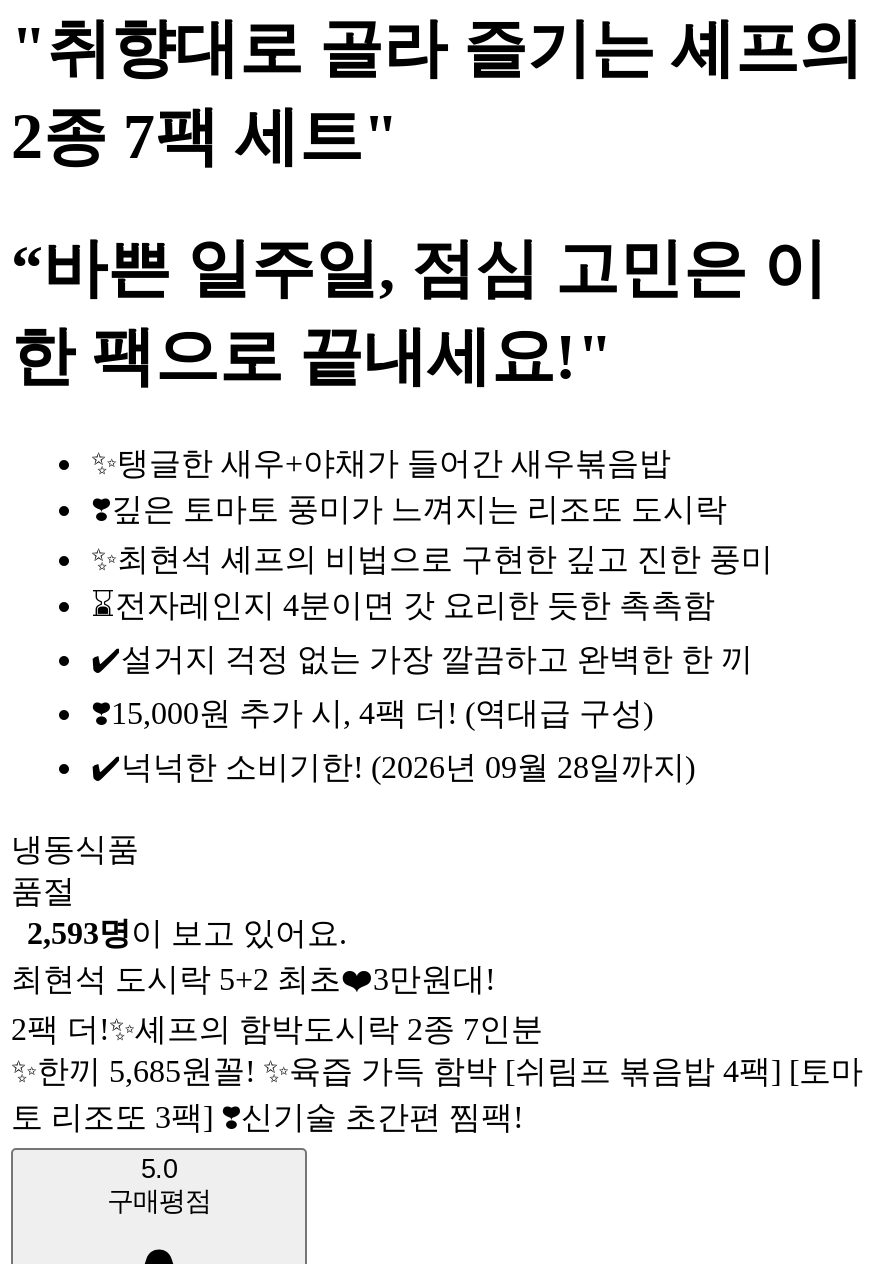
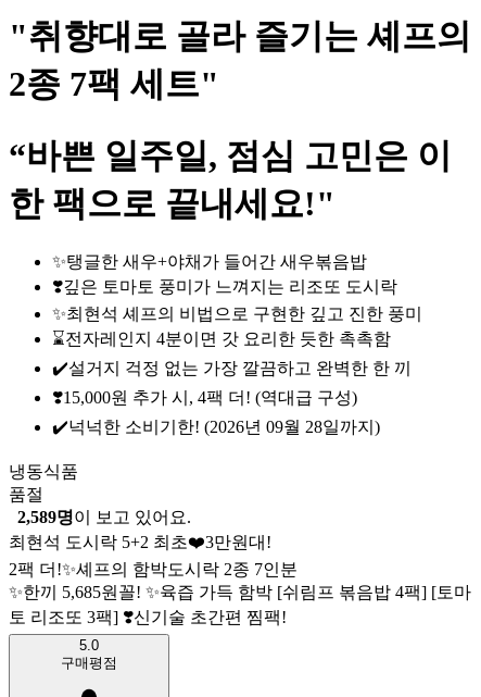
- 2,593명 이 보고 있어요.
+ 2,589명 이 보고 있어요.
